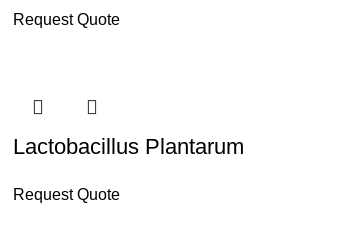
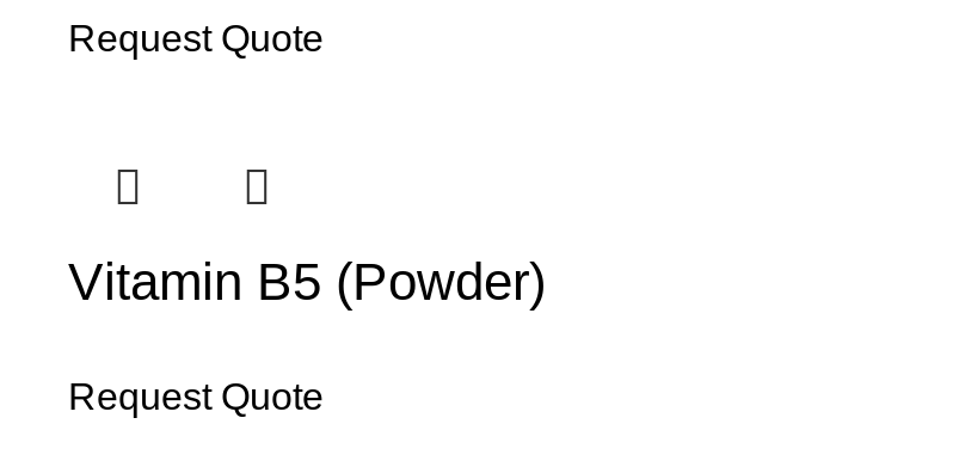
- Lactobacillus Plantarum
+ Vitamin B5 (Powder)
